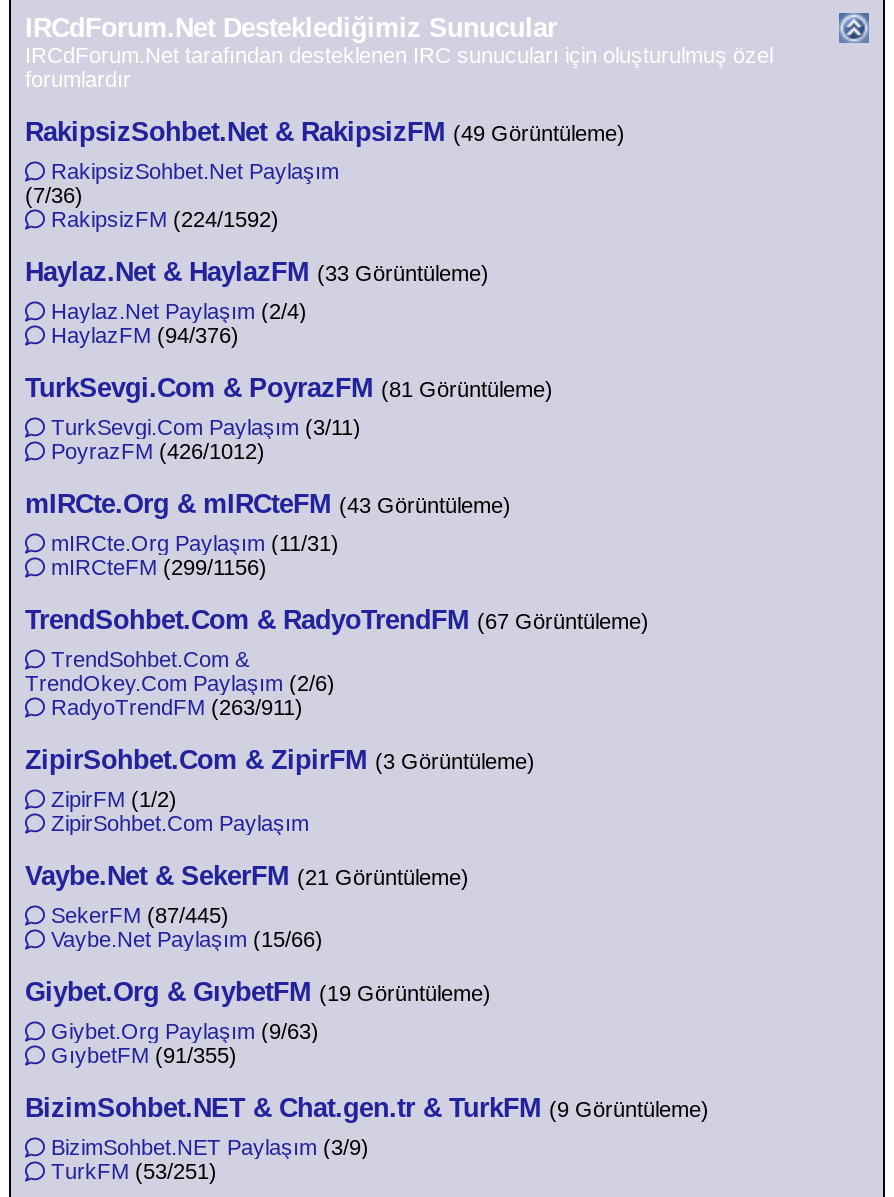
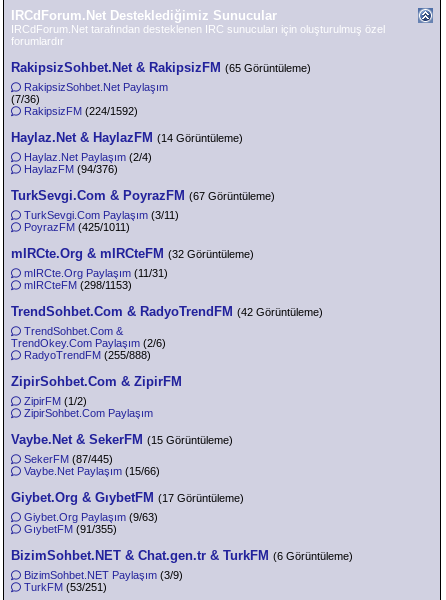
- RakipsizSohbet.Net & RakipsizFM (49 Görüntüleme)
+ RakipsizSohbet.Net & RakipsizFM (65 Görüntüleme)

- Haylaz.Net & HaylazFM (33 Görüntüleme)
+ Haylaz.Net & HaylazFM (14 Görüntüleme)

- TurkSevgi.Com & PoyrazFM (81 Görüntüleme)
+ TurkSevgi.Com & PoyrazFM (67 Görüntüleme)

- PoyrazFM (426/1012)
+ PoyrazFM (425/1011)

- mIRCte.Org & mIRCteFM (43 Görüntüleme)
+ mIRCte.Org & mIRCteFM (32 Görüntüleme)

- mIRCteFM(299/1156)
+ mIRCteFM(298/1153)

- TrendSohbet.Com & RadyoTrendFM (67 Görüntüleme)
+ TrendSohbet.Com & RadyoTrendFM (42 Görüntüleme)

- RadyoTrendFM (263/911)
+ RadyoTrendFM (255/888)

- ZipirSohbet.Com & ZipirFM (3 Görüntüleme)
+ ZipirSohbet.Com & ZipirFM

- Vaybe.Net & SekerFM (21 Görüntüleme)
+ Vaybe.Net & SekerFM (15 Görüntüleme)

- Giybet.Org & GıybetFM (19 Görüntüleme)
+ Giybet.Org & GıybetFM (17 Görüntüleme)

- BizimSohbet.NET & Chat.gen.tr & TurkFM (9 Görüntüleme)
+ BizimSohbet.NET & Chat.gen.tr & TurkFM (6 Görüntüleme)
